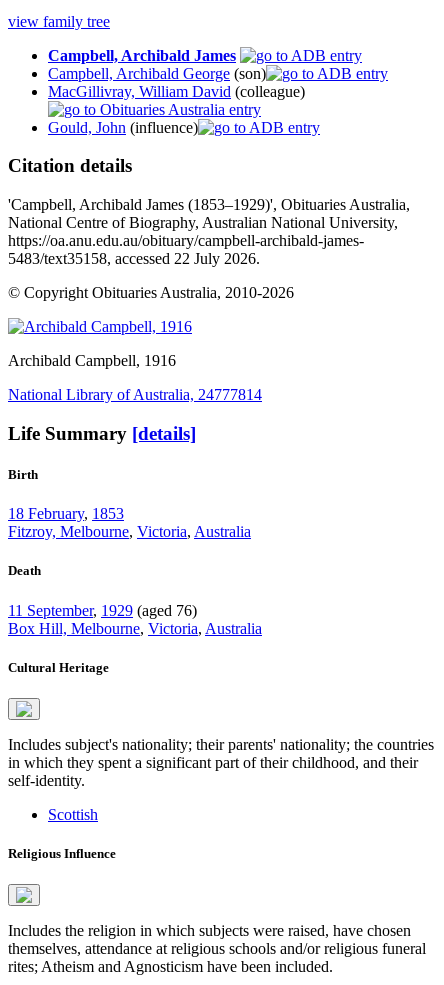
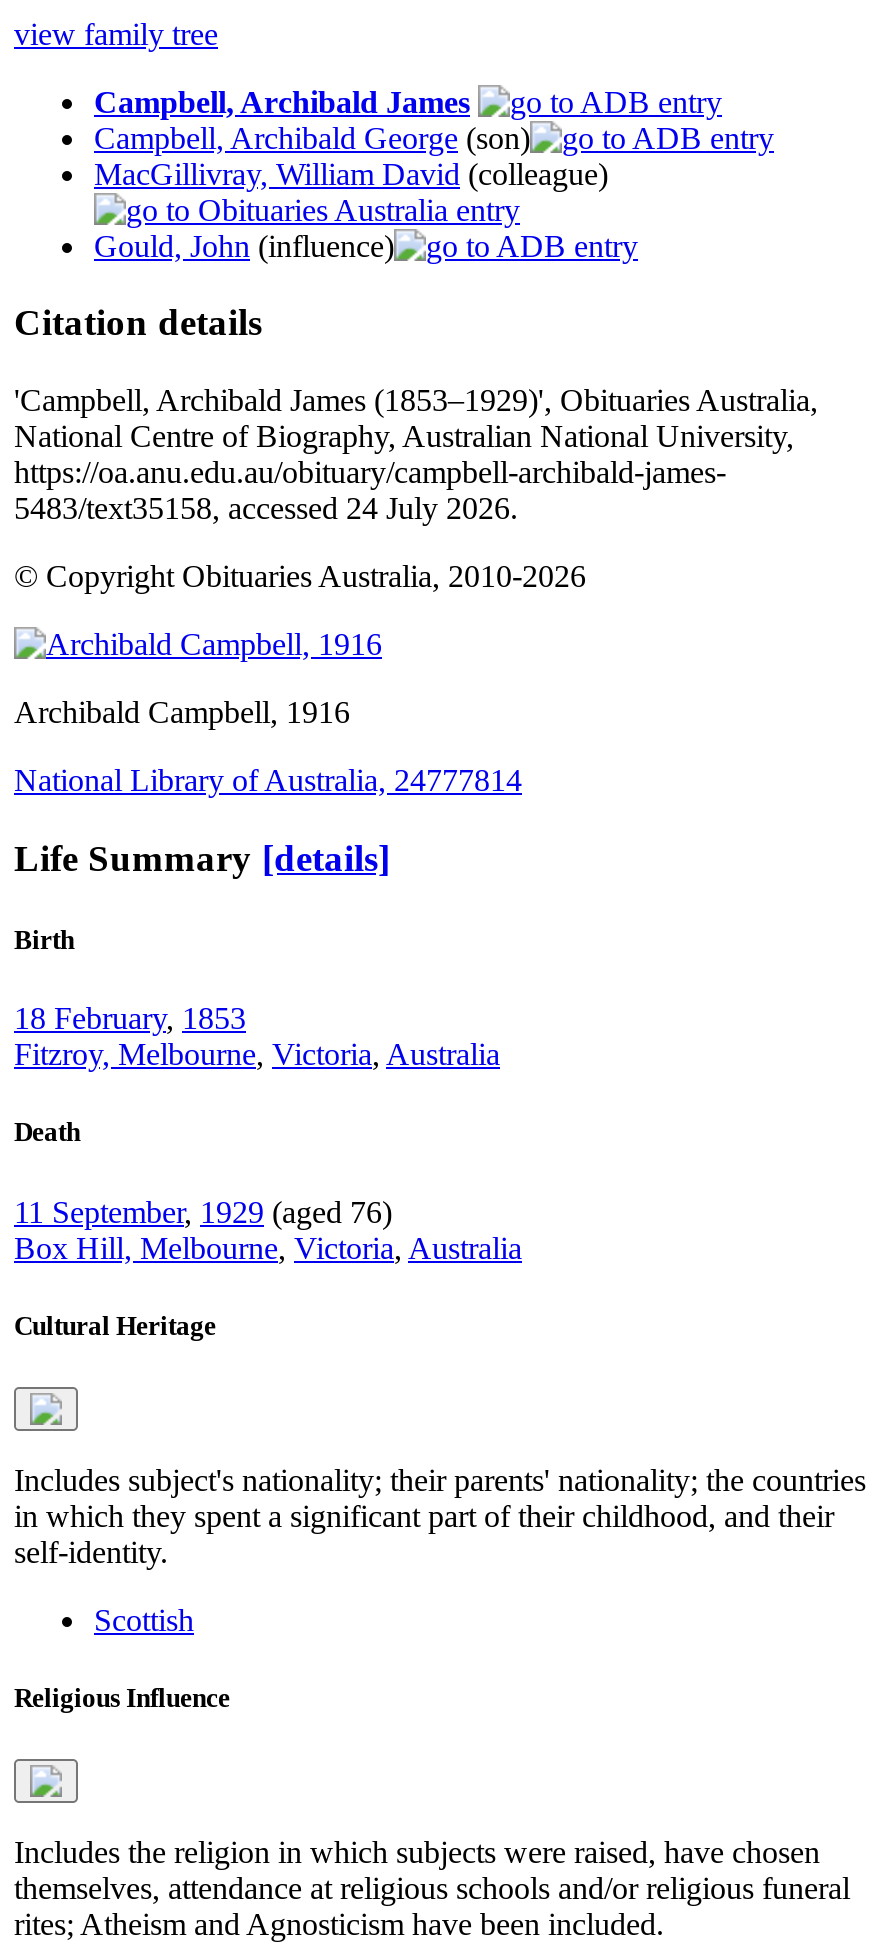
- 5483/text35158, accessed 22 July 2026.
+ 5483/text35158, accessed 24 July 2026.
